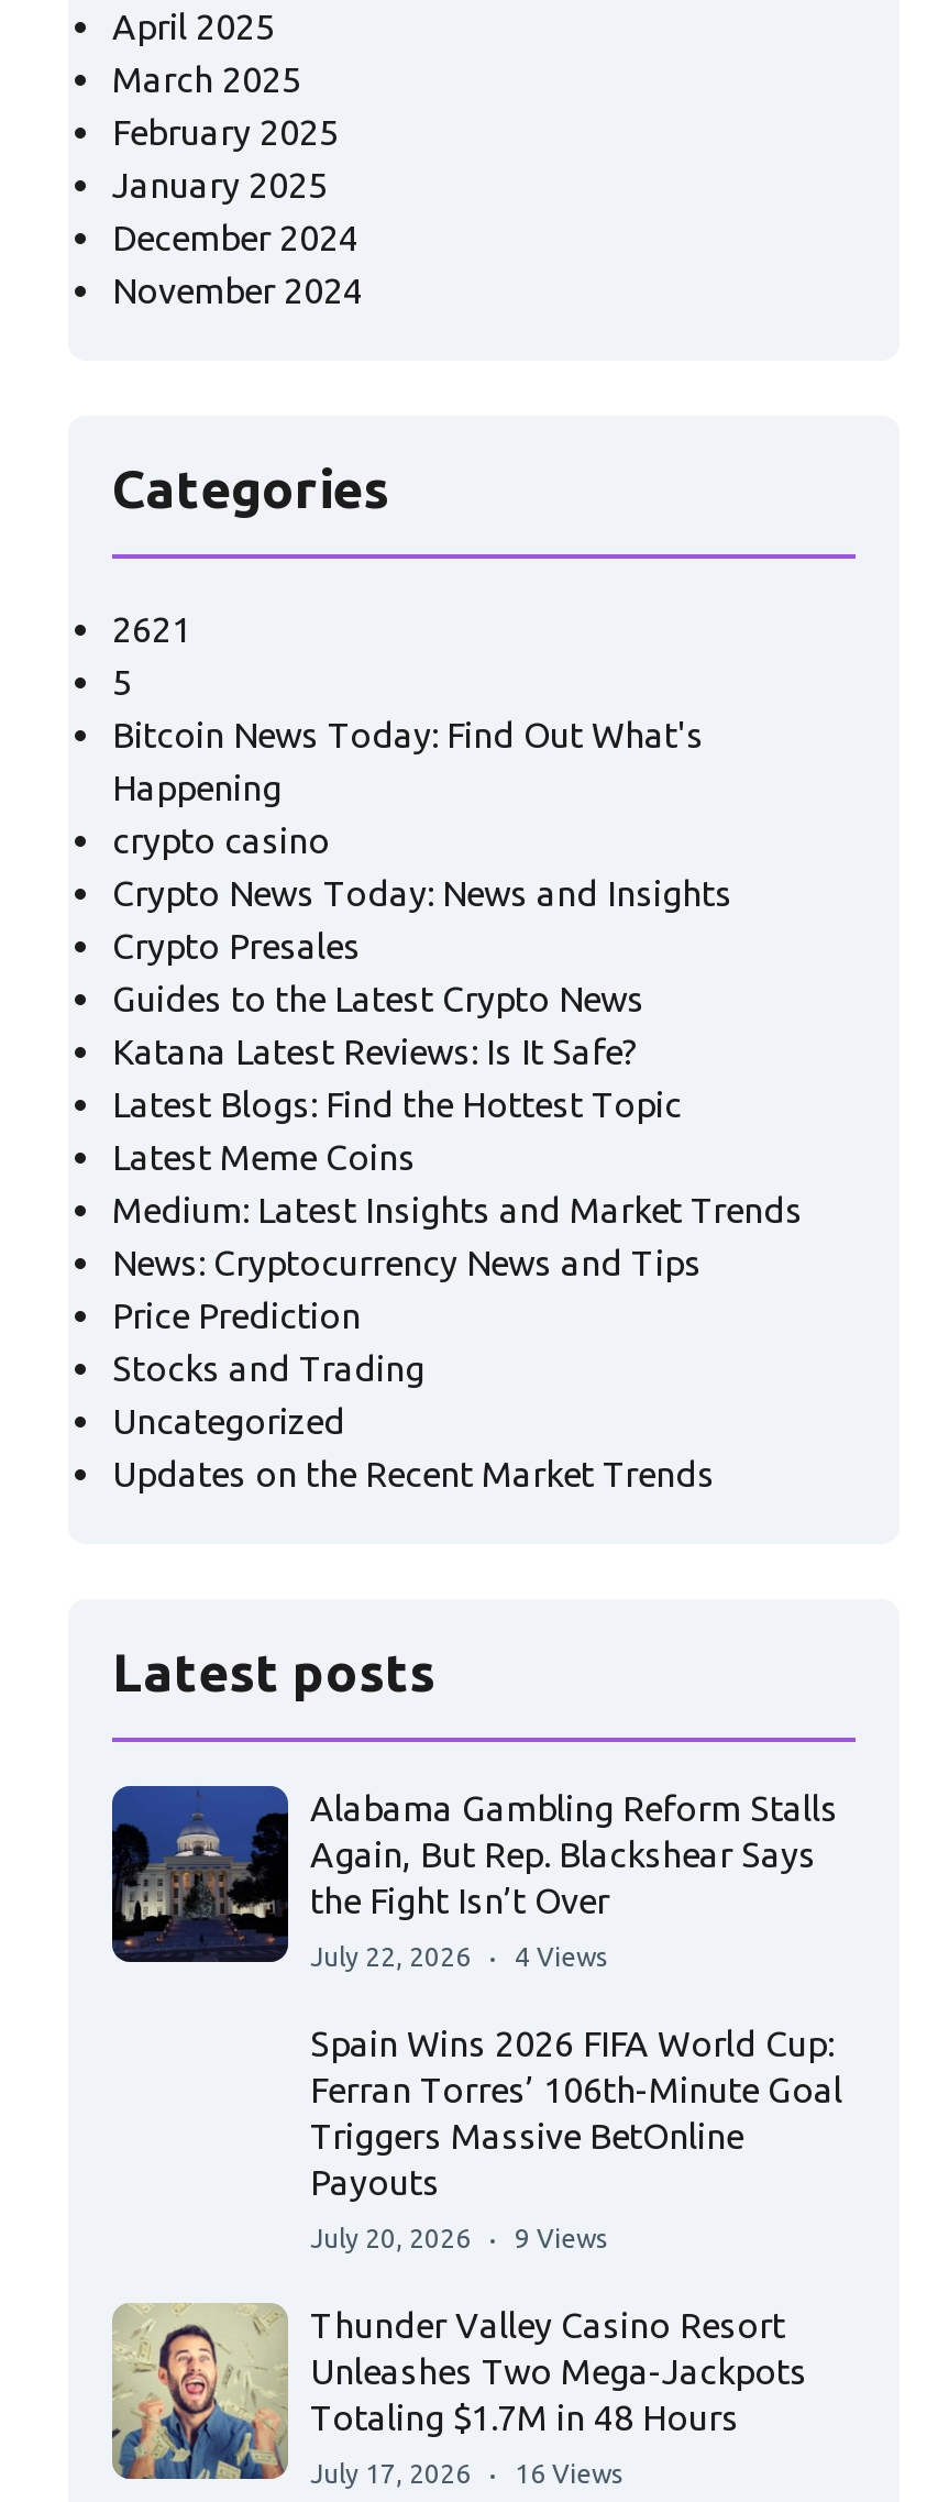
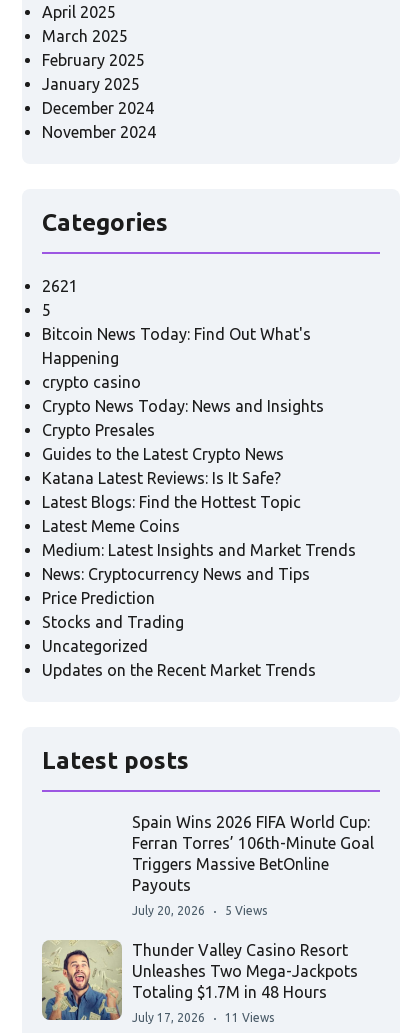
- [image]
- Alabama Gambling Reform Stalls
- Again, But Rep. Blackshear Says
- the Fight Isn’t Over
- July 22, 2026
- 4 Views

- July 20, 2026 9 Views
+ July 20, 2026 5 Views

- July 17, 2026 16 Views
+ July 17, 2026 11 Views
